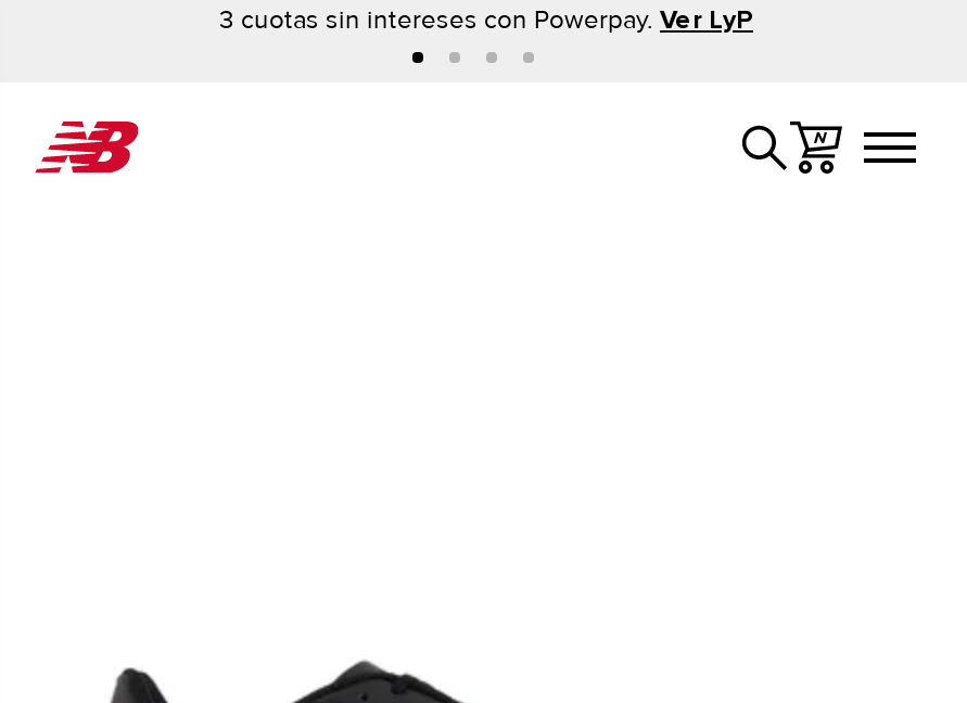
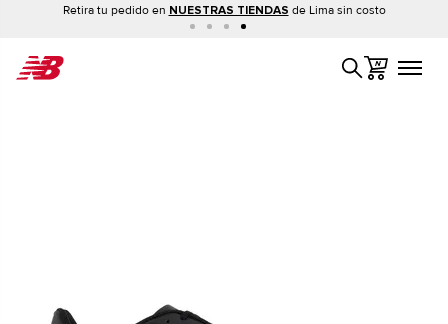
- 3 cuotas sin intereses con Powerpay. Ver LyP
+ Retira tu pedido en NUESTRAS TIENDAS de Lima sin costo
